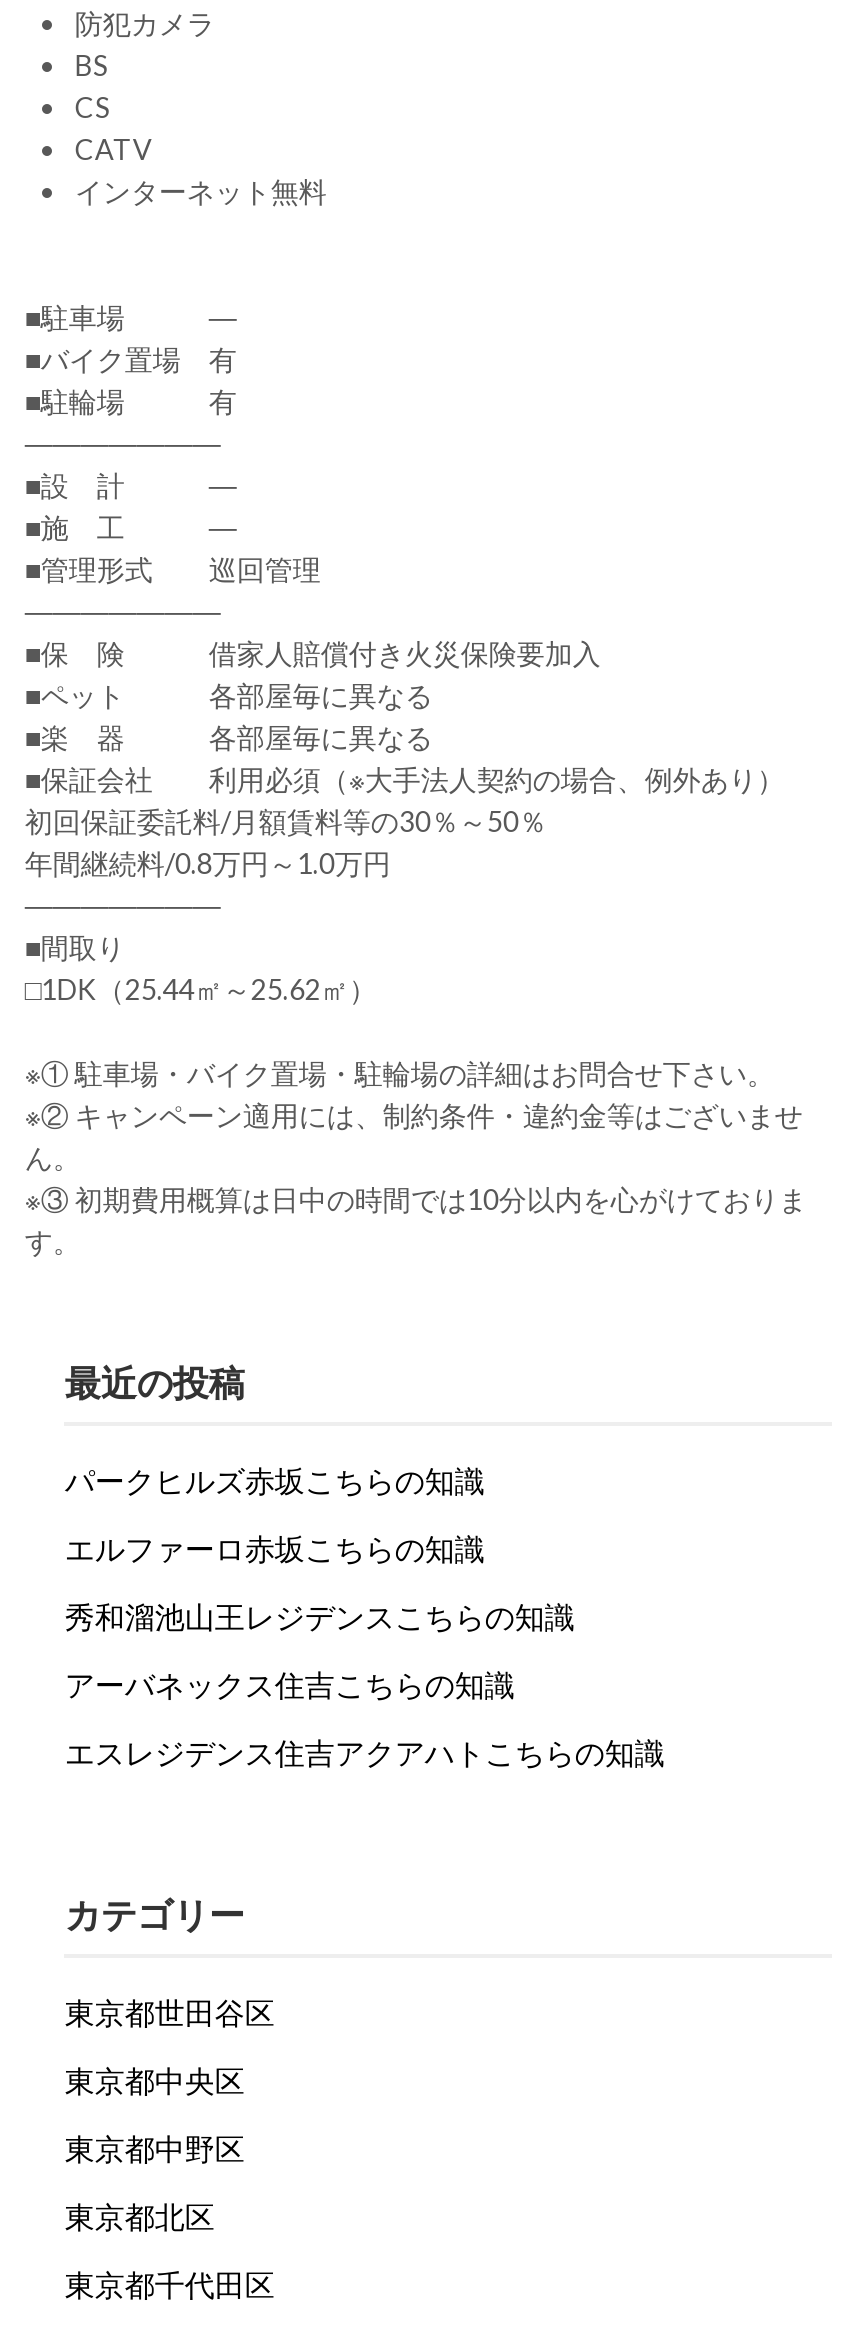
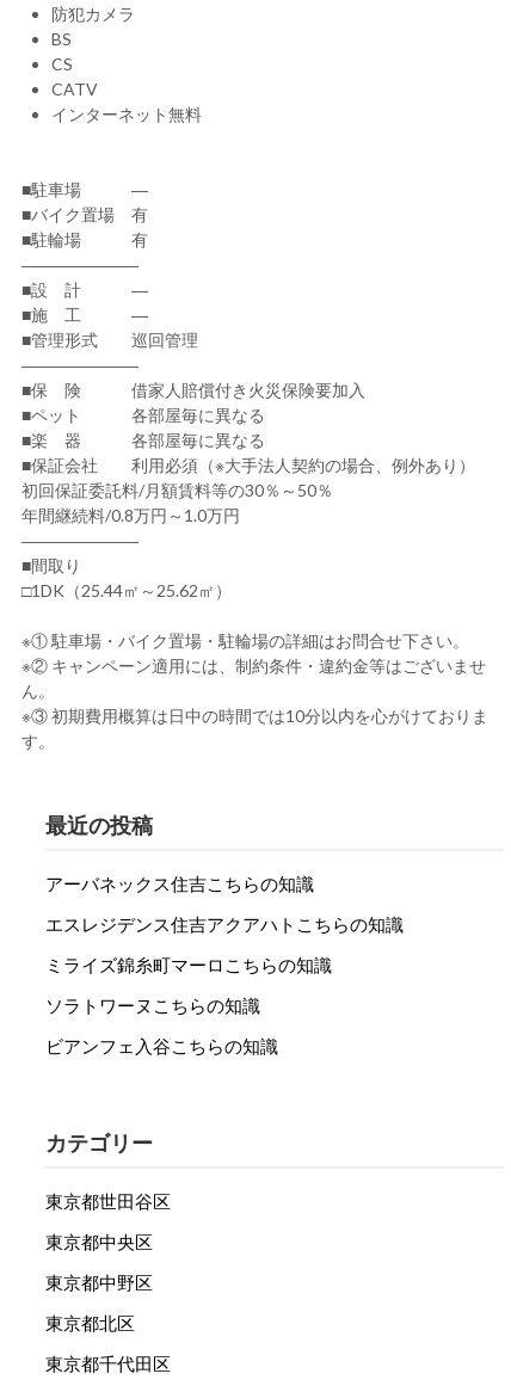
- パークヒルズ赤坂こちらの知識
- エルファーロ赤坂こちらの知識
- 秀和溜池山王レジデンスこちらの知識

moved up: アーバネックス住吉こちらの知識 | エスレジデンス住吉アクアハトこちらの知識

+ ミライズ錦糸町マーロこちらの知識
+ ソラトワーヌこちらの知識
+ ビアンフェ入谷こちらの知識
